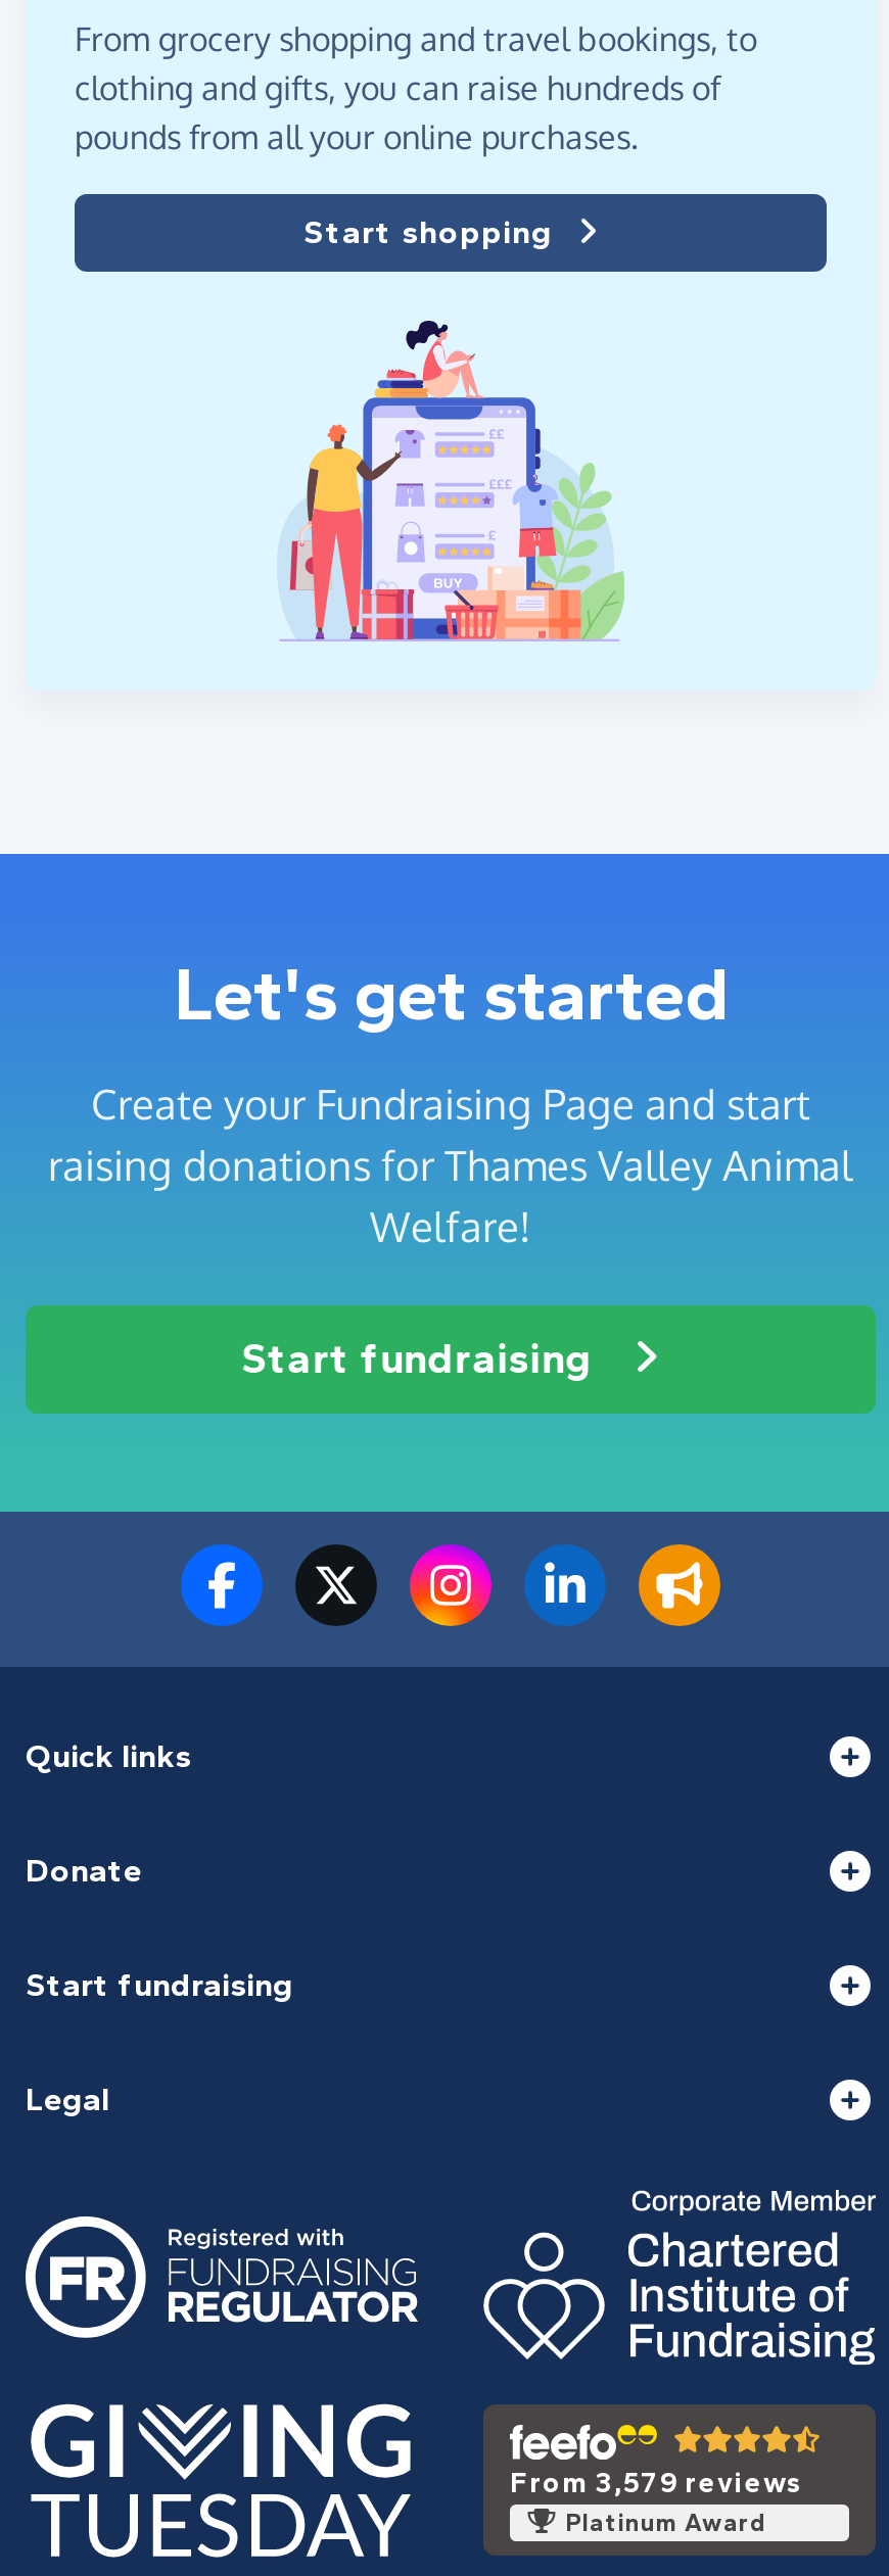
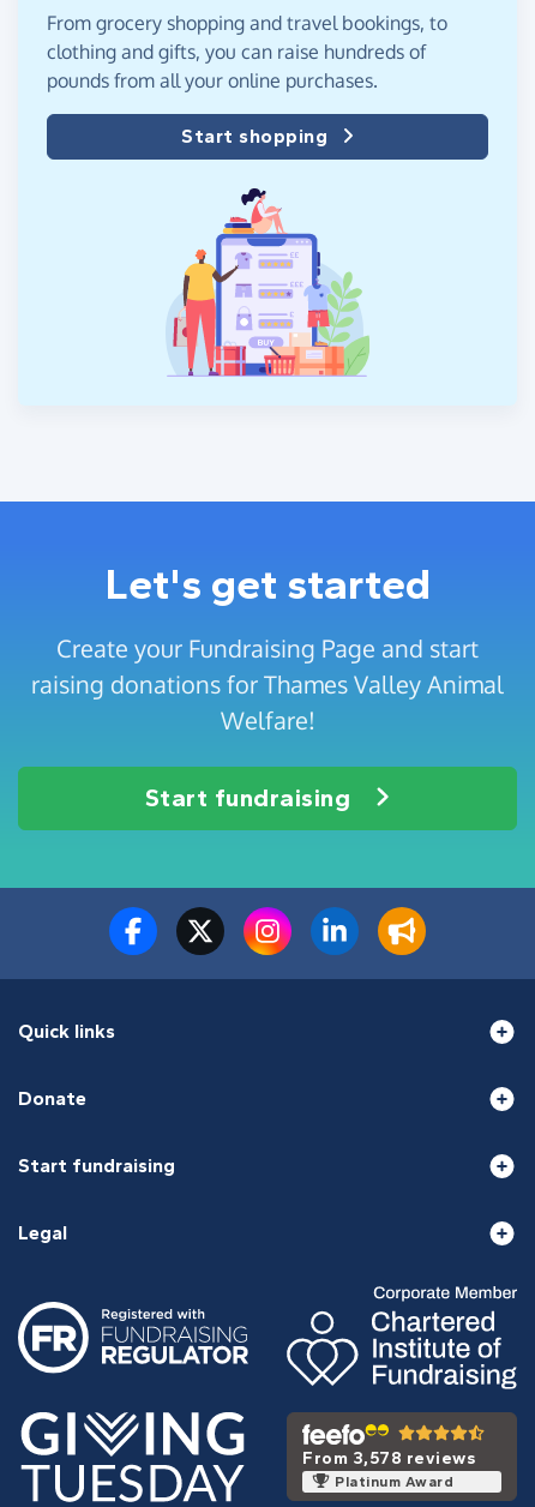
- From 3,579 reviews
+ From 3,578 reviews
